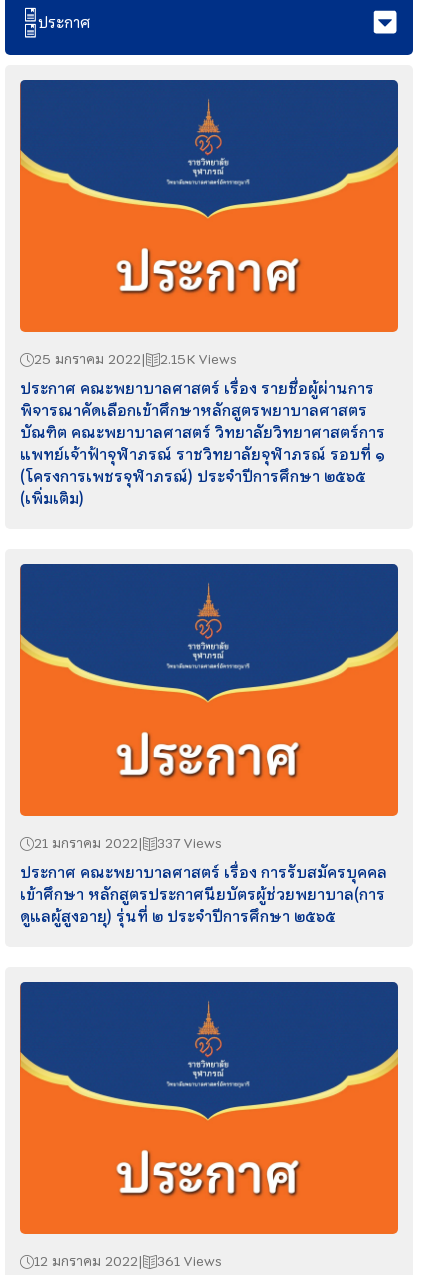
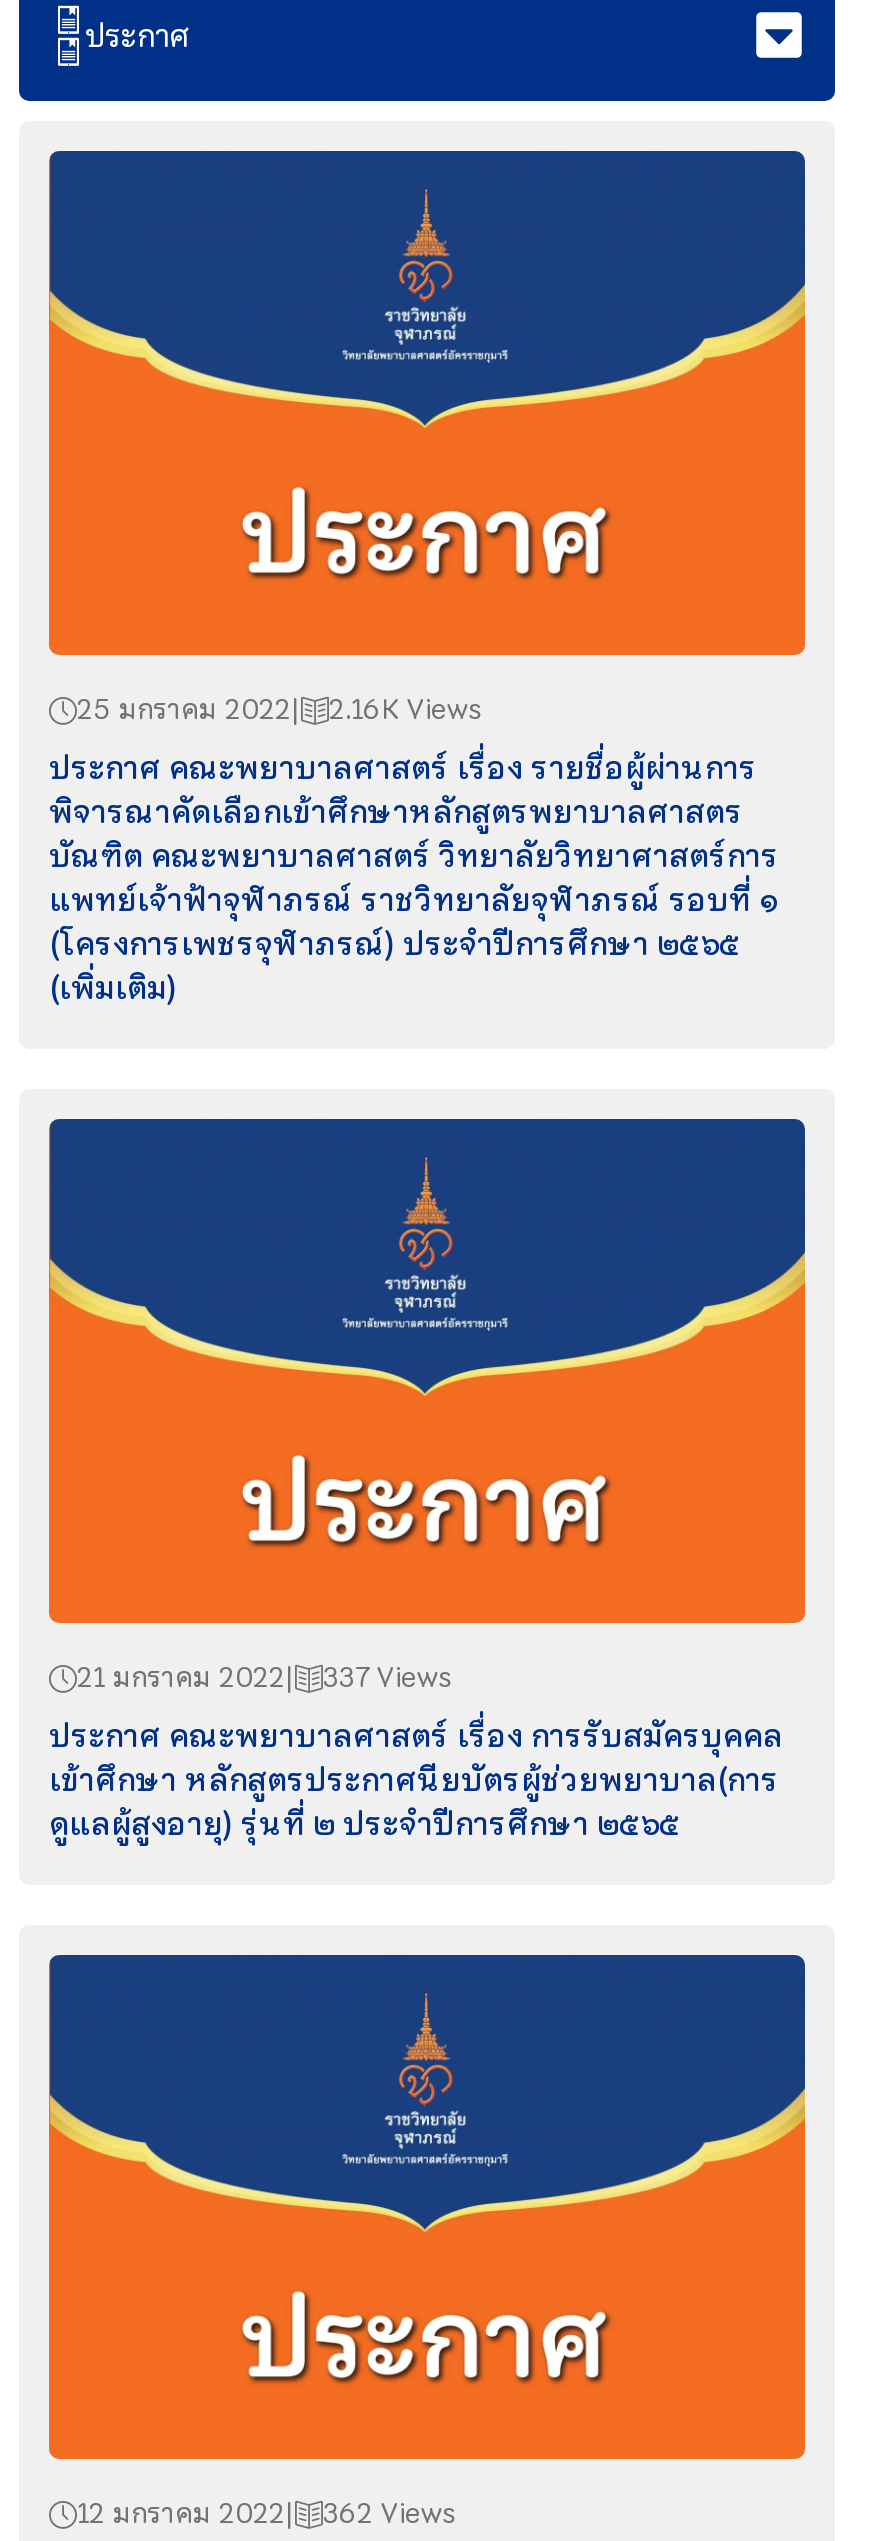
- 25 มกราคม 2022 2.15K Views
+ 25 มกราคม 2022 2.16K Views

- 12 มกราคม 2022 361 Views
+ 12 มกราคม 2022 362 Views
